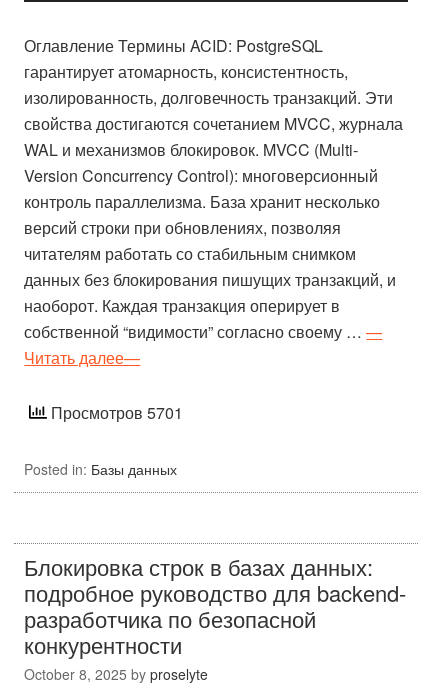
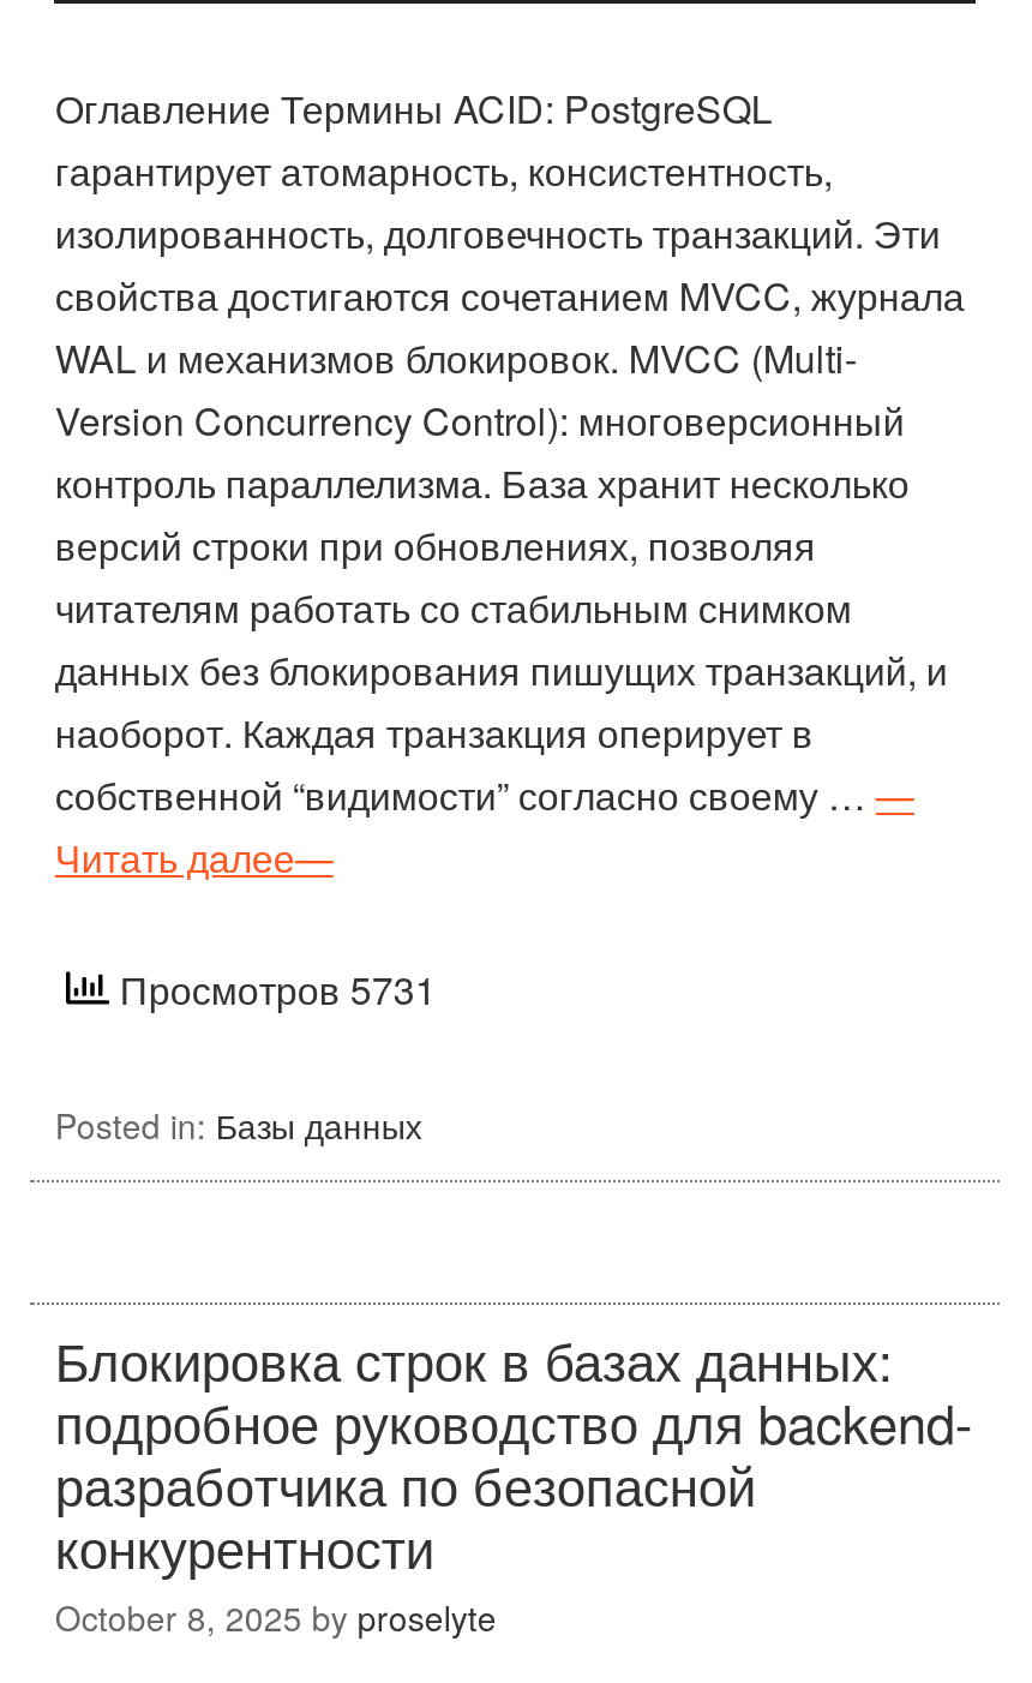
- Просмотров 5701
+ Просмотров 5731
